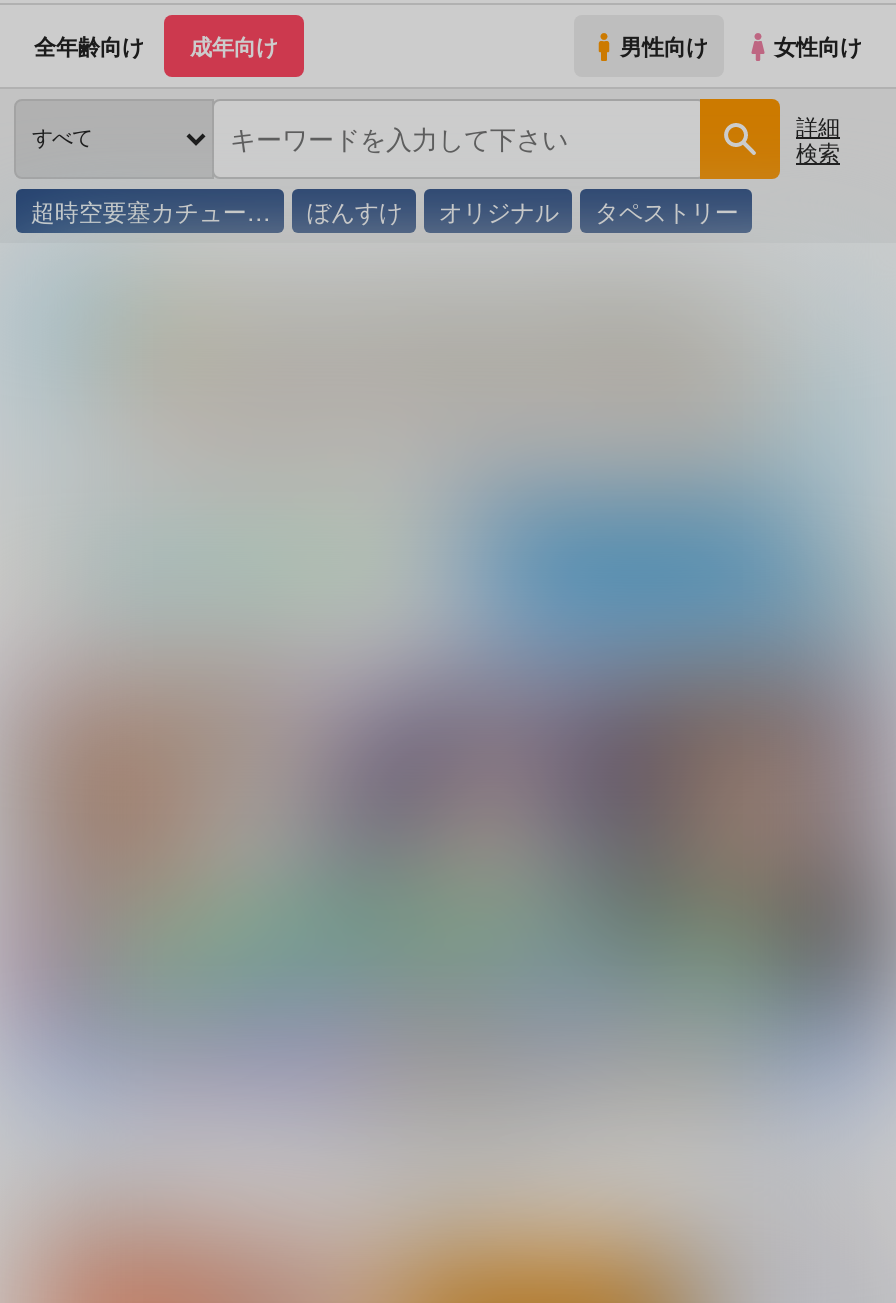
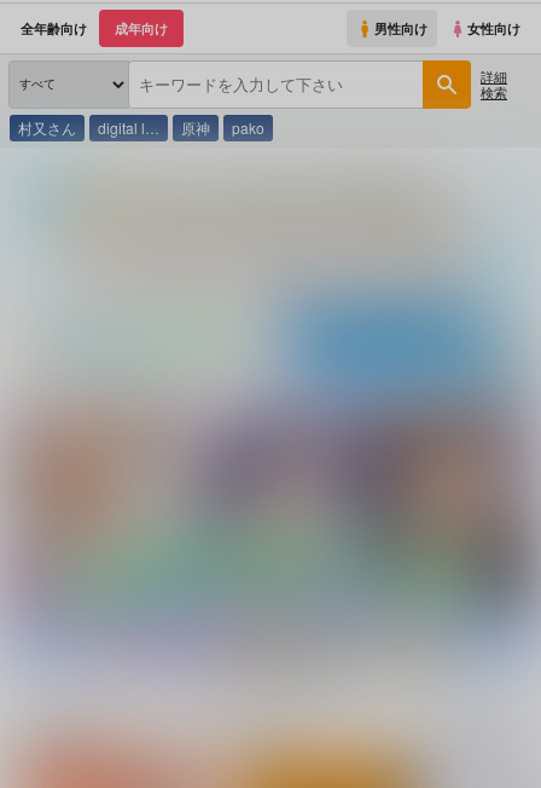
- 超時空要塞カチュー…
- ぼんすけ
- オリジナル
- タペストリー
+ 村又さん
+ digital l…
+ 原神
+ pako
